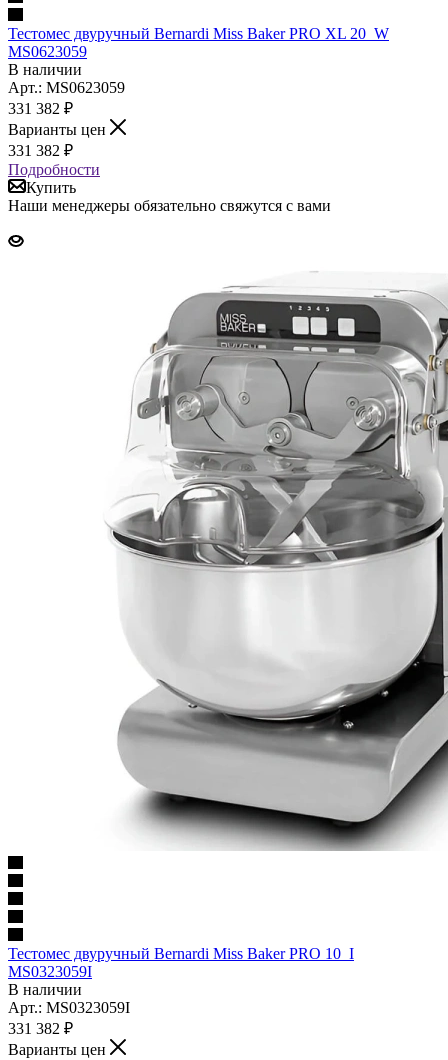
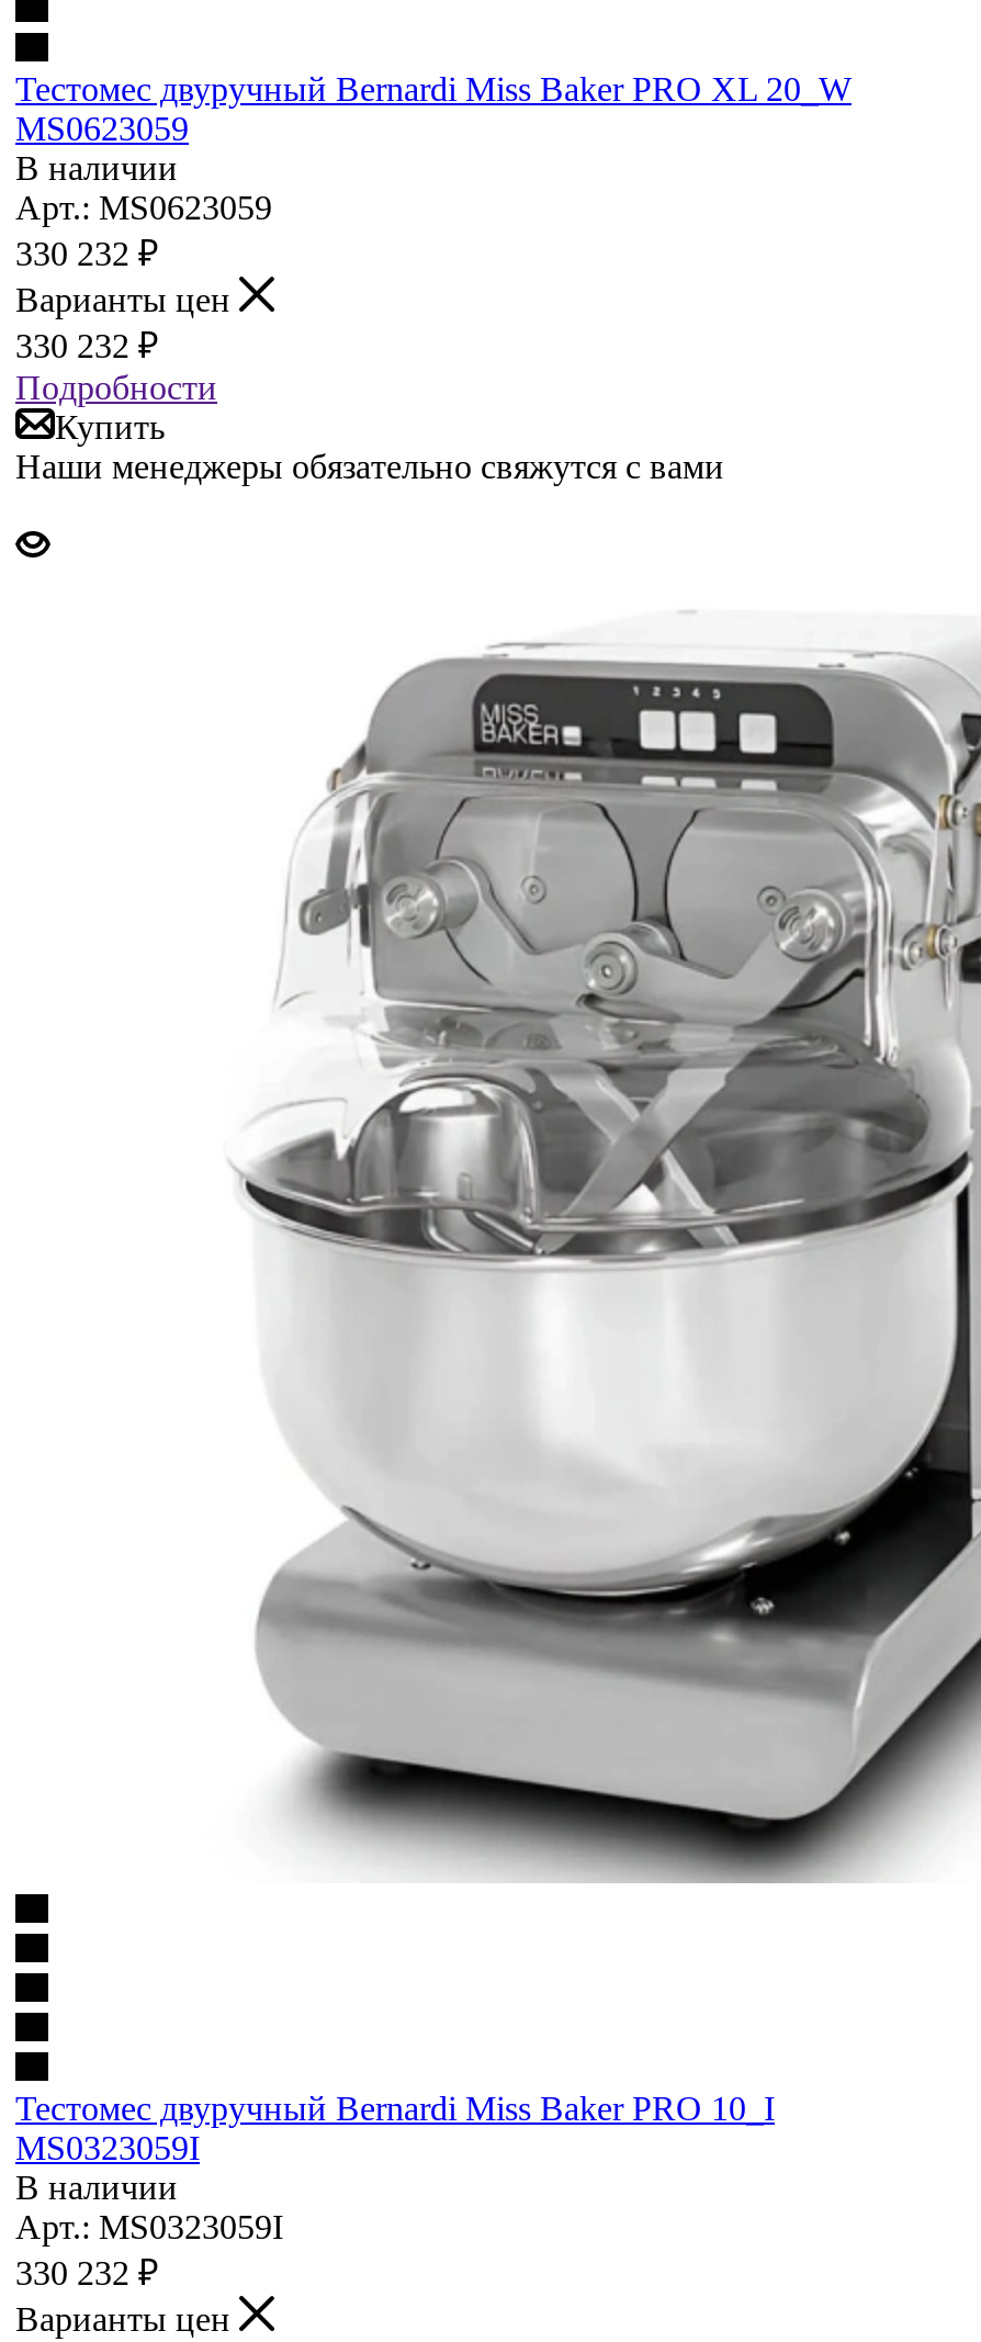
- 331 382 ₽
+ 330 232 ₽

- 331 382 ₽
+ 330 232 ₽

- 331 382 ₽
+ 330 232 ₽
